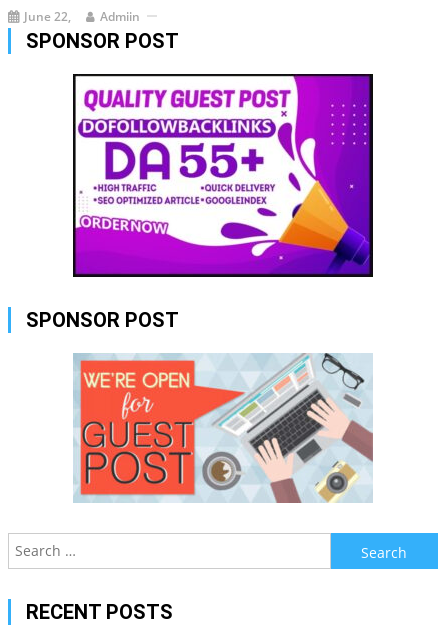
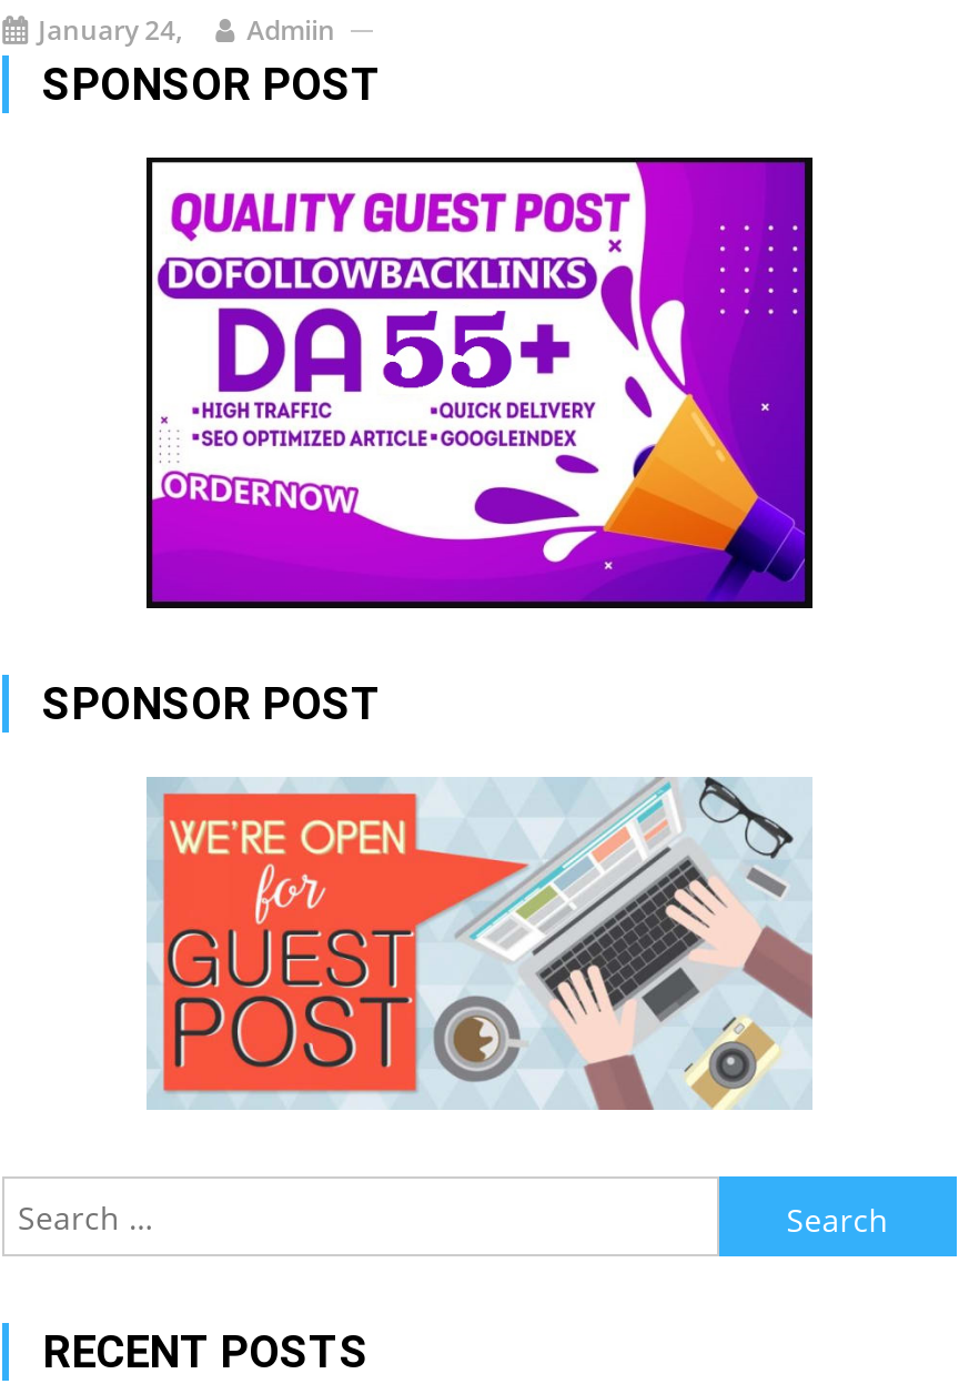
- June 22, Admiin
+ January 24, Admiin
